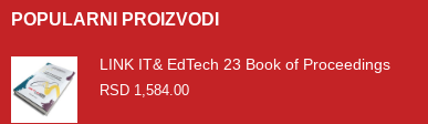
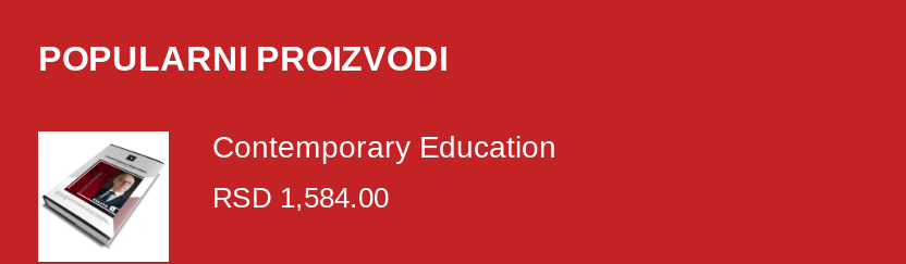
- [image]
- LINK IT& EdTech 23 Book of Proceedings
+ [image]
+ Contemporary Education
